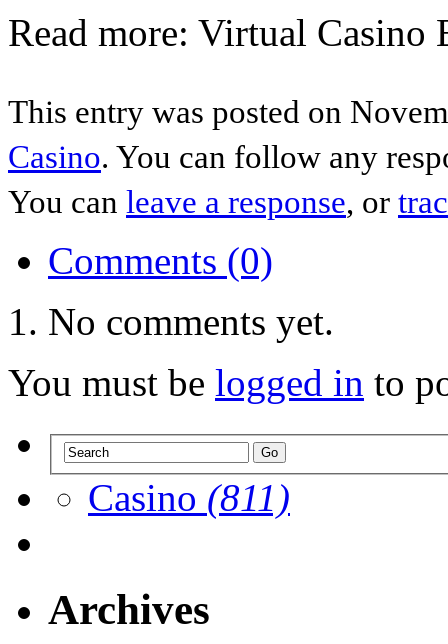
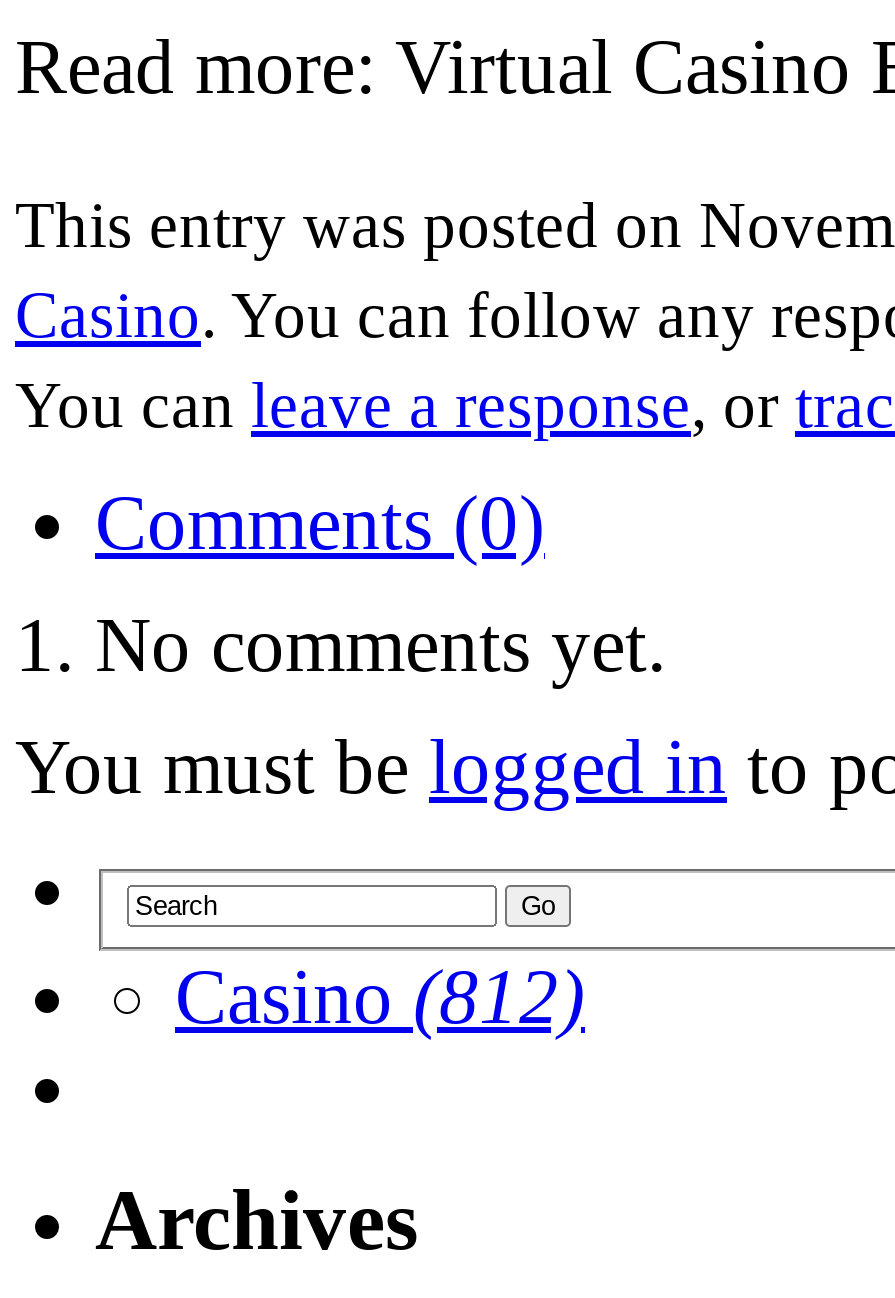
- Casino (811)
+ Casino (812)
